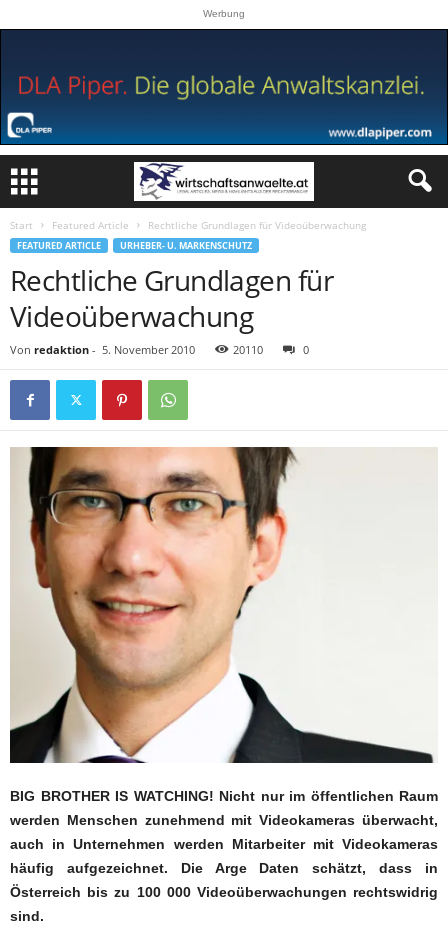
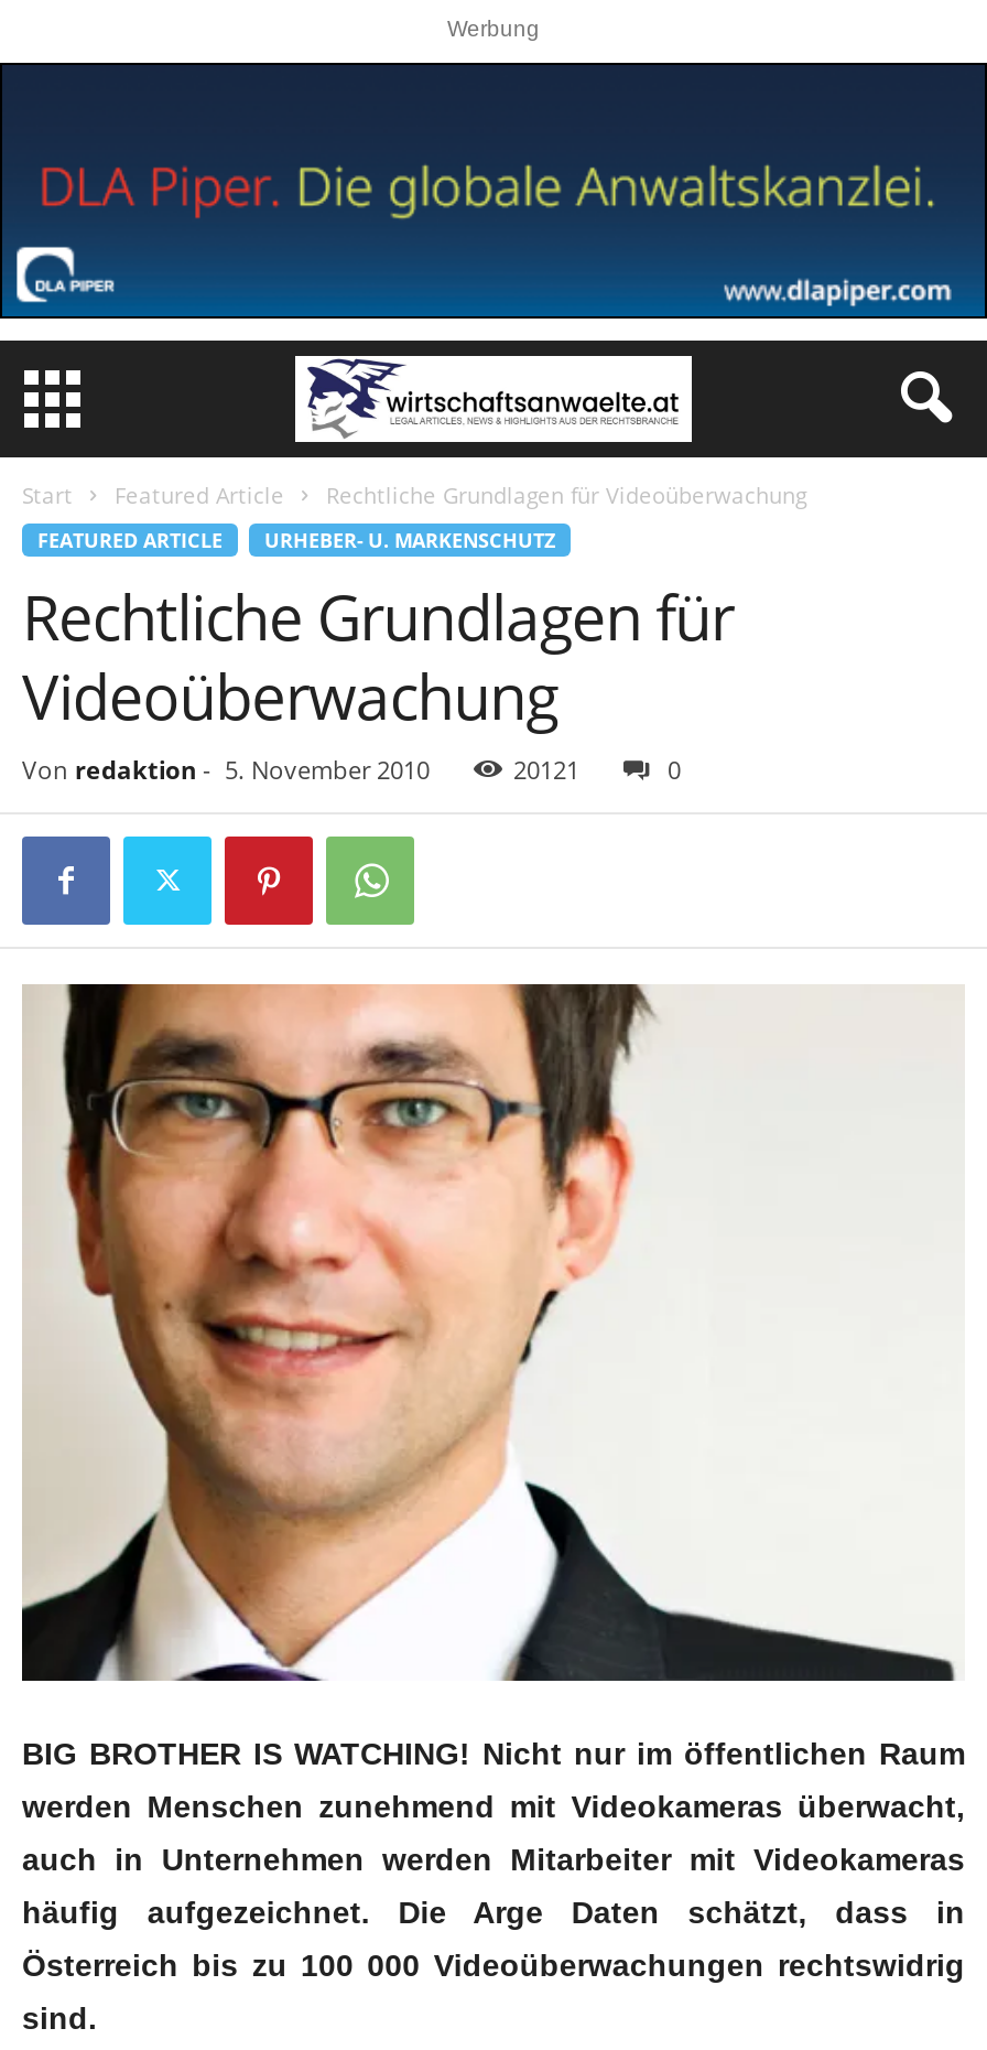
- 20110
+ 20121
